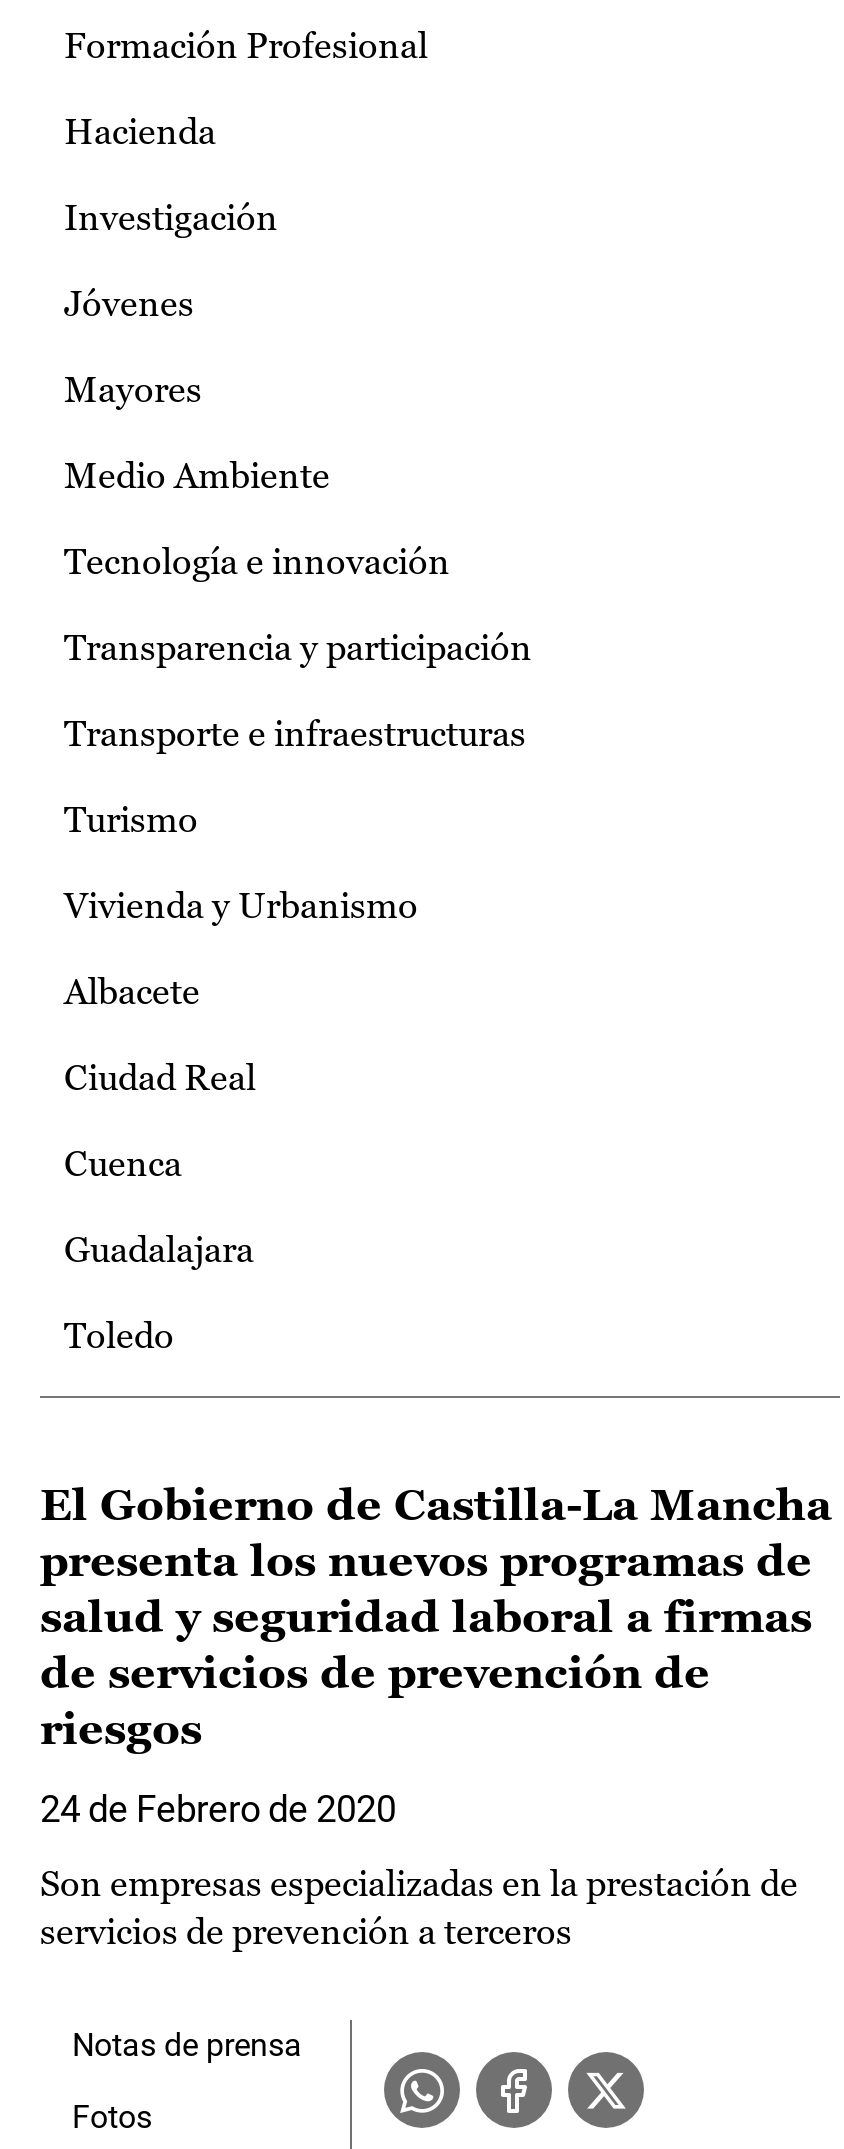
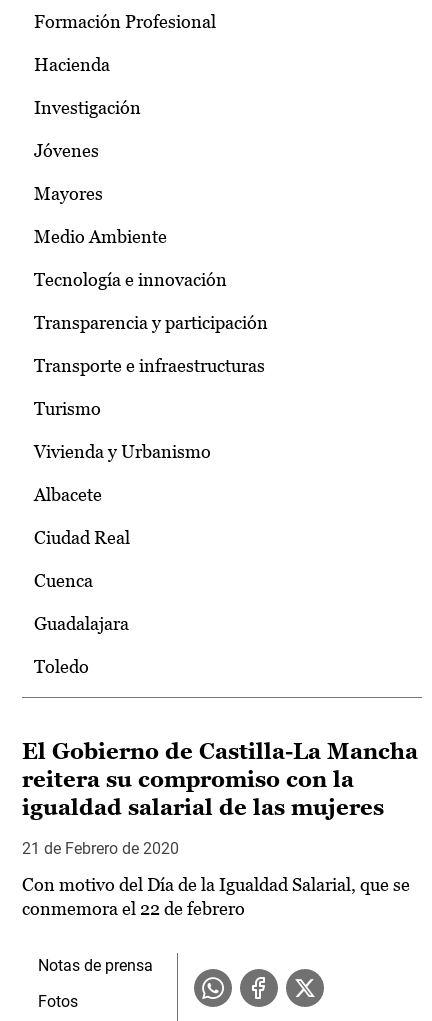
- presenta los nuevos programas de
- salud y seguridad laboral a firmas
- de servicios de prevención de
- riesgos
+ reitera su compromiso con la
+ igualdad salarial de las mujeres

- 24 de Febrero de 2020
+ 21 de Febrero de 2020

- Son empresas especializadas en la prestación de
- servicios de prevención a terceros
+ Con motivo del Día de la Igualdad Salarial, que se
+ conmemora el 22 de febrero
